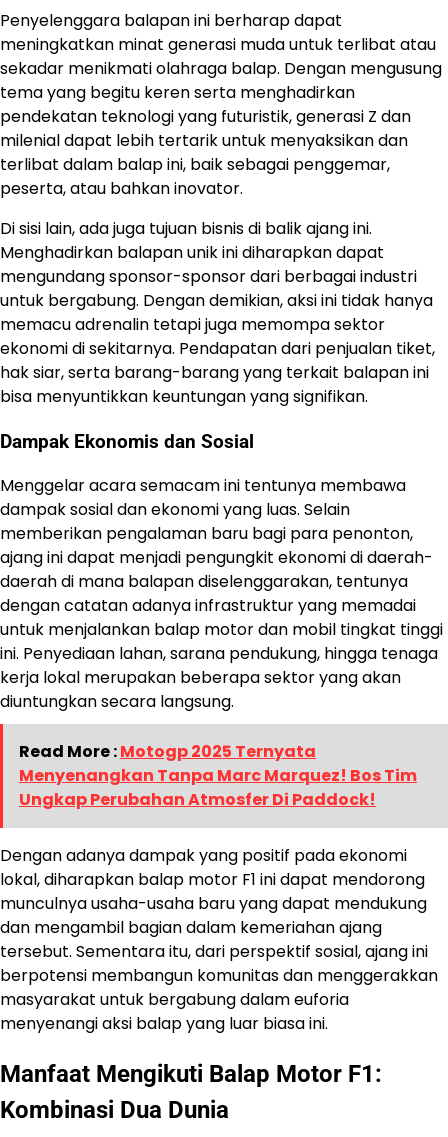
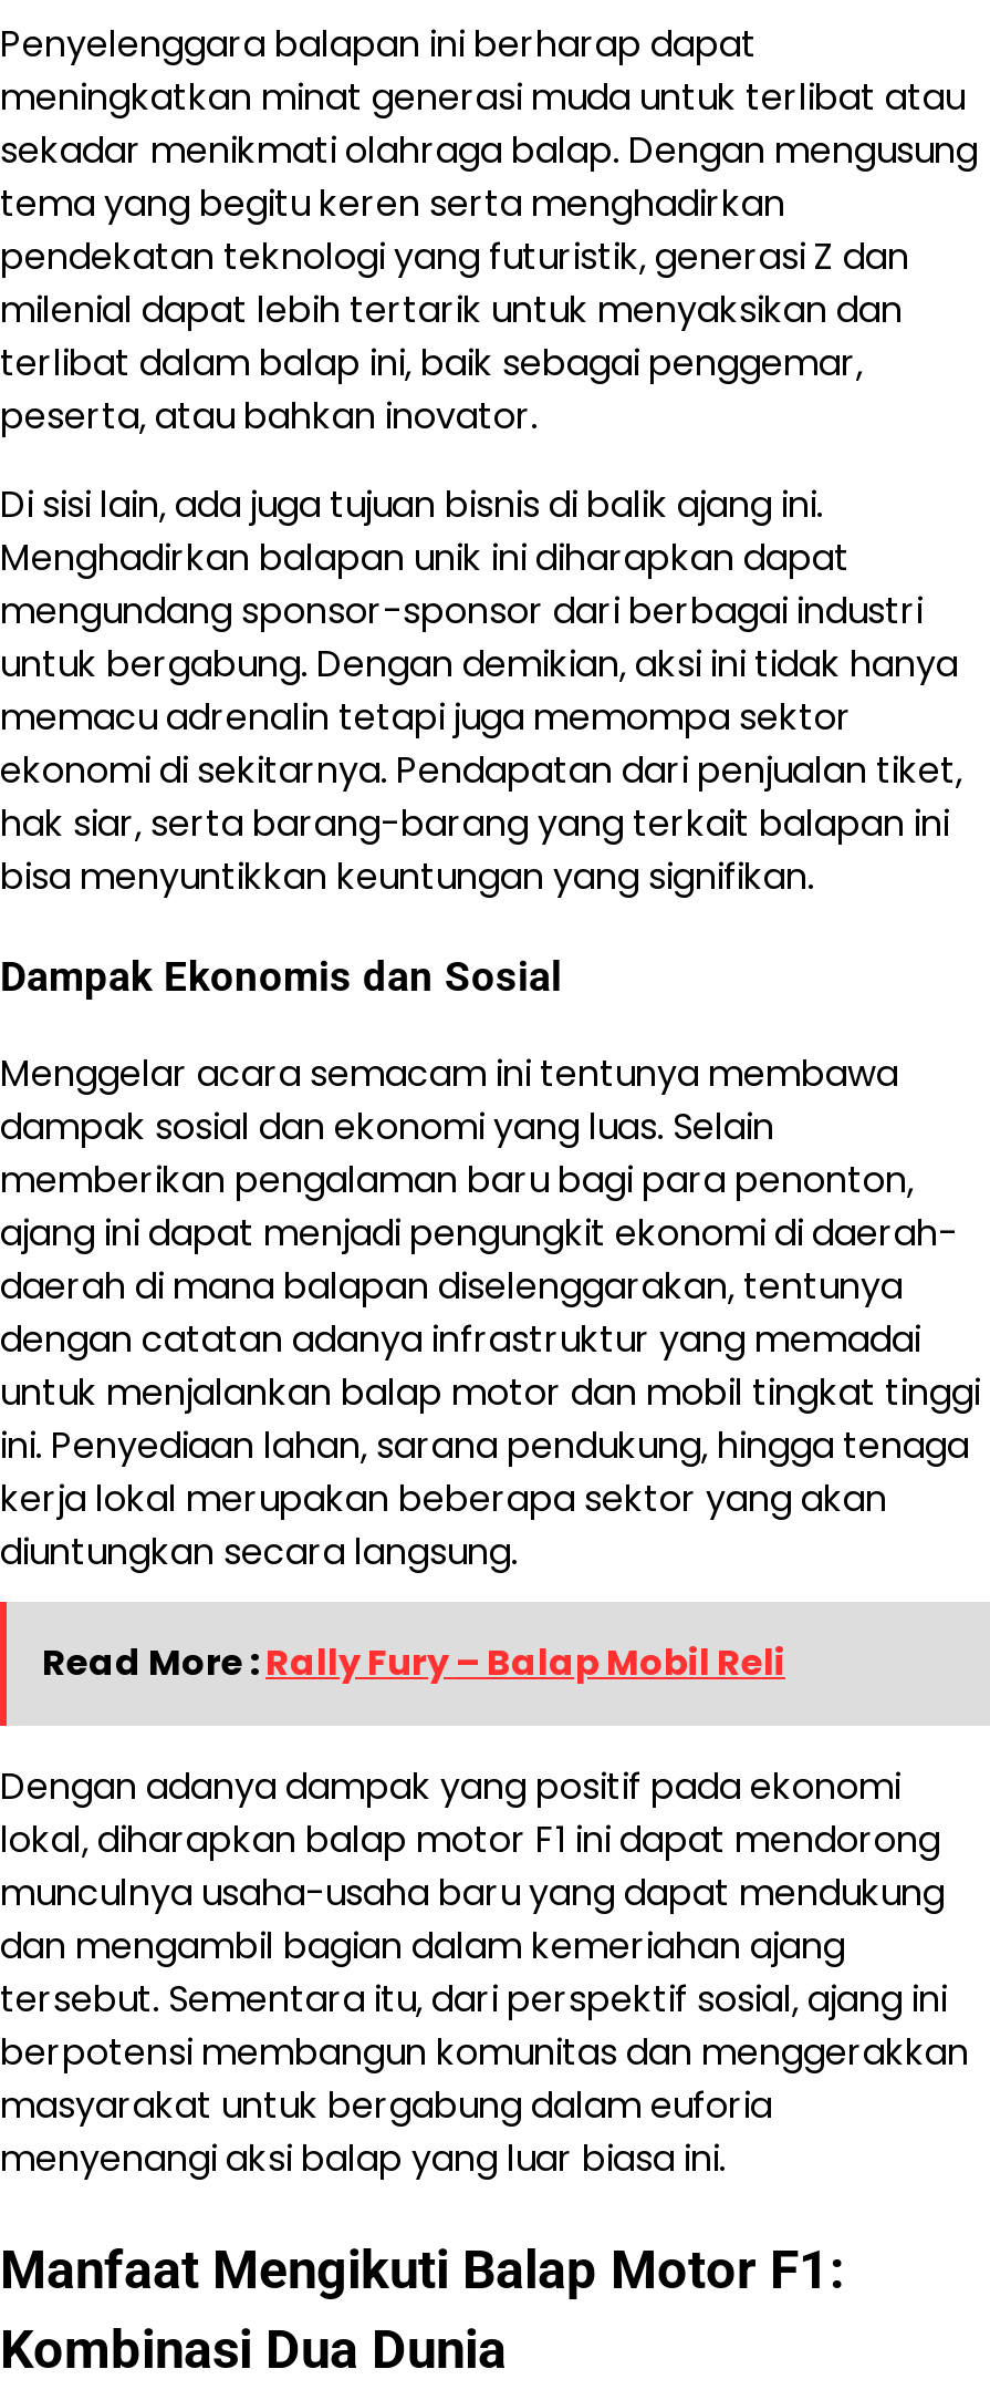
- Read More : Motogp 2025 Ternyata
- Menyenangkan Tanpa Marc Marquez! Bos Tim
- Ungkap Perubahan Atmosfer Di Paddock!
+ Read More : Rally Fury – Balap Mobil Reli
